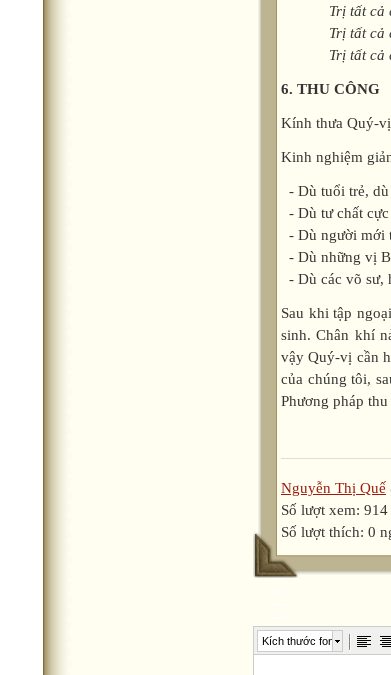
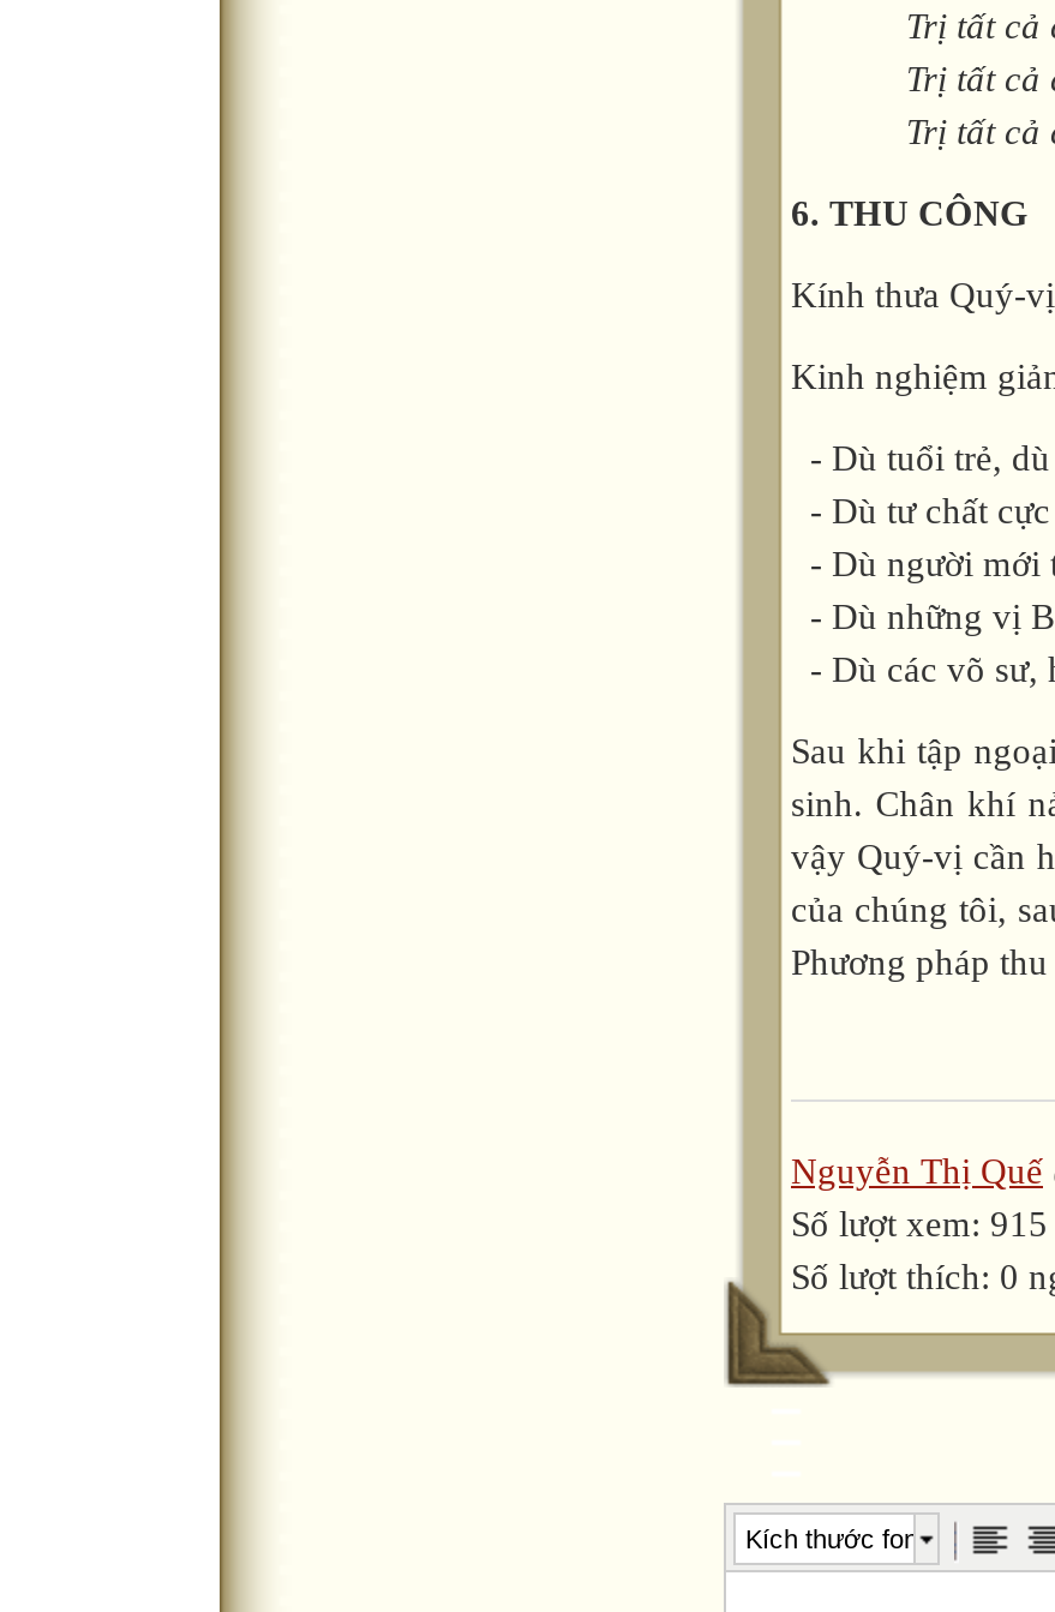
- Số lượt xem: 914
+ Số lượt xem: 915
